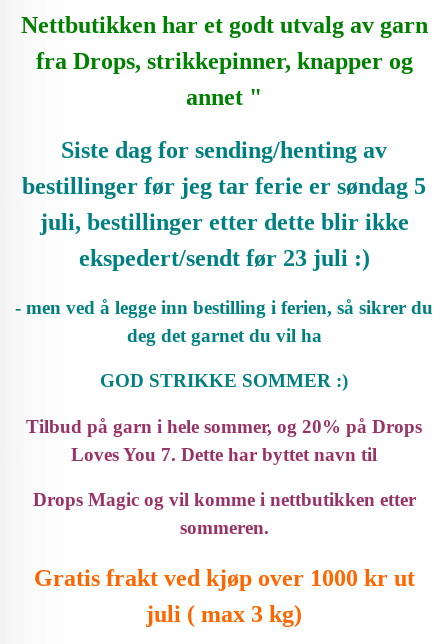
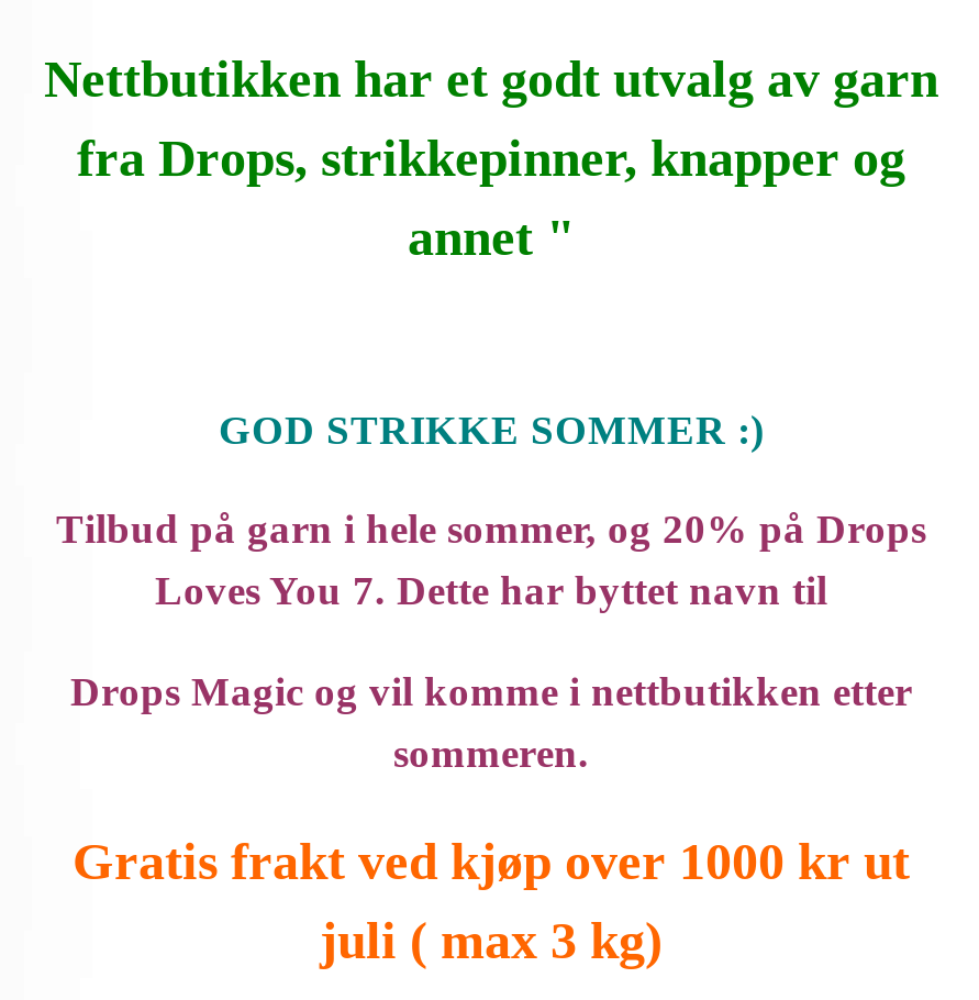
- Siste dag for sending/henting av
- bestillinger før jeg tar ferie er søndag 5
- juli, bestillinger etter dette blir ikke
- ekspedert/sendt før 23 juli :)
- - men ved å legge inn bestilling i ferien, så sikrer du
- deg det garnet du vil ha
